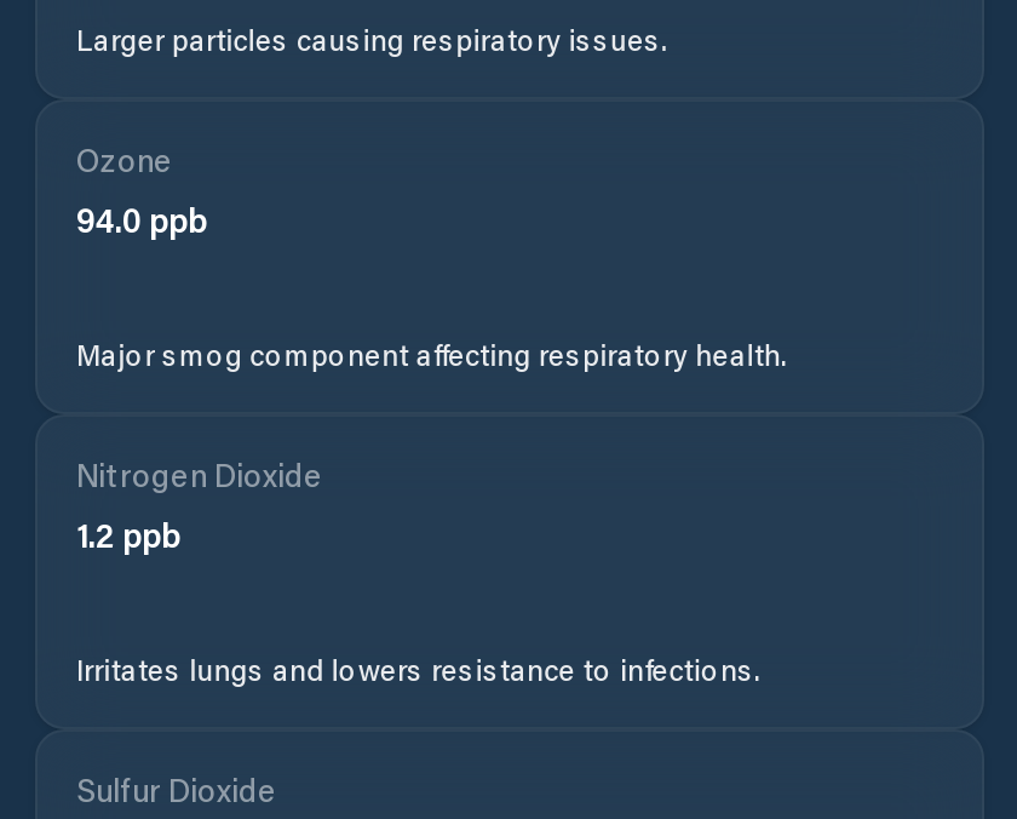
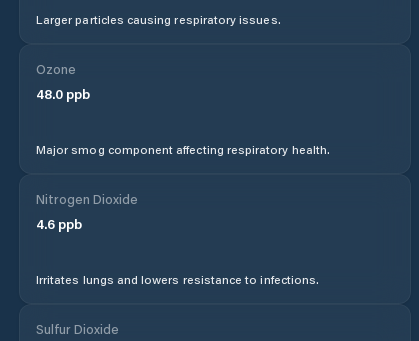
- 94.0 ppb
+ 48.0 ppb

- 1.2 ppb
+ 4.6 ppb
